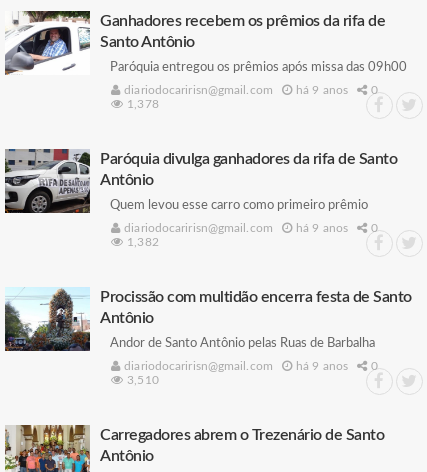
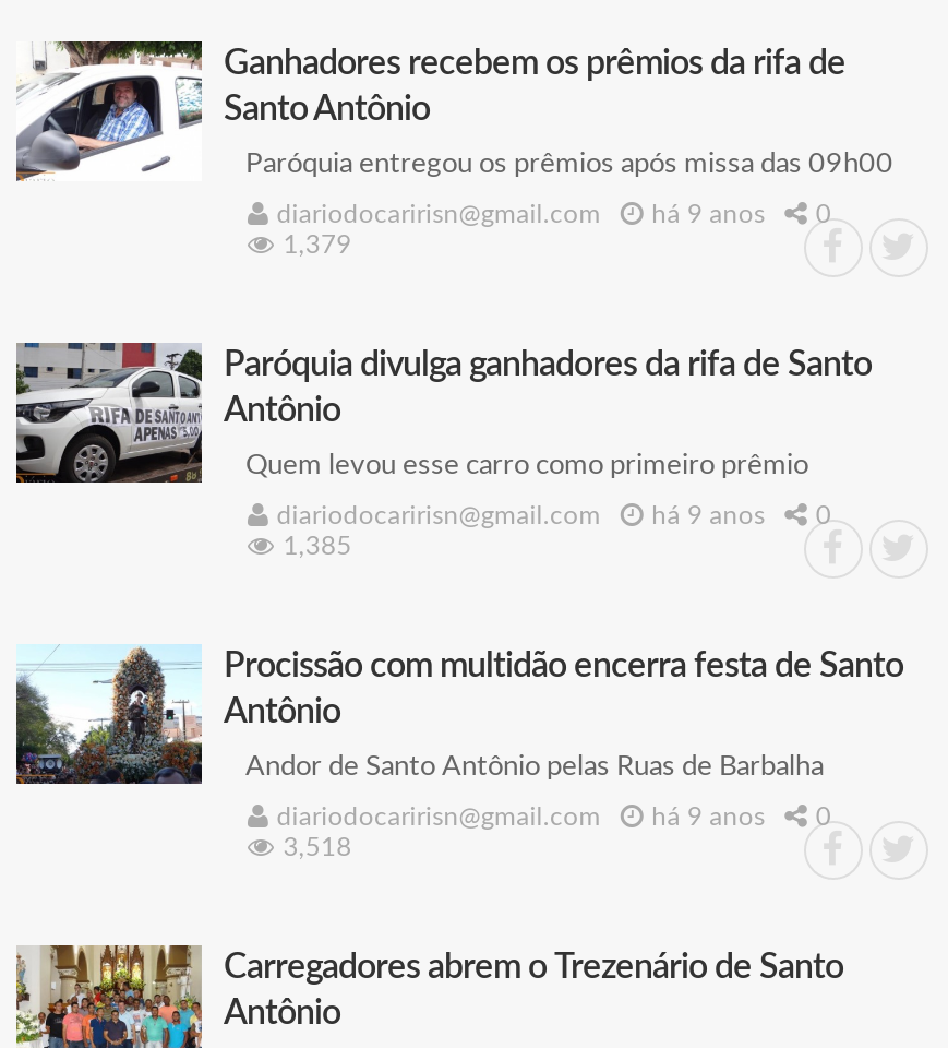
- 1,378
+ 1,379

- 1,382
+ 1,385

- 3,510
+ 3,518
